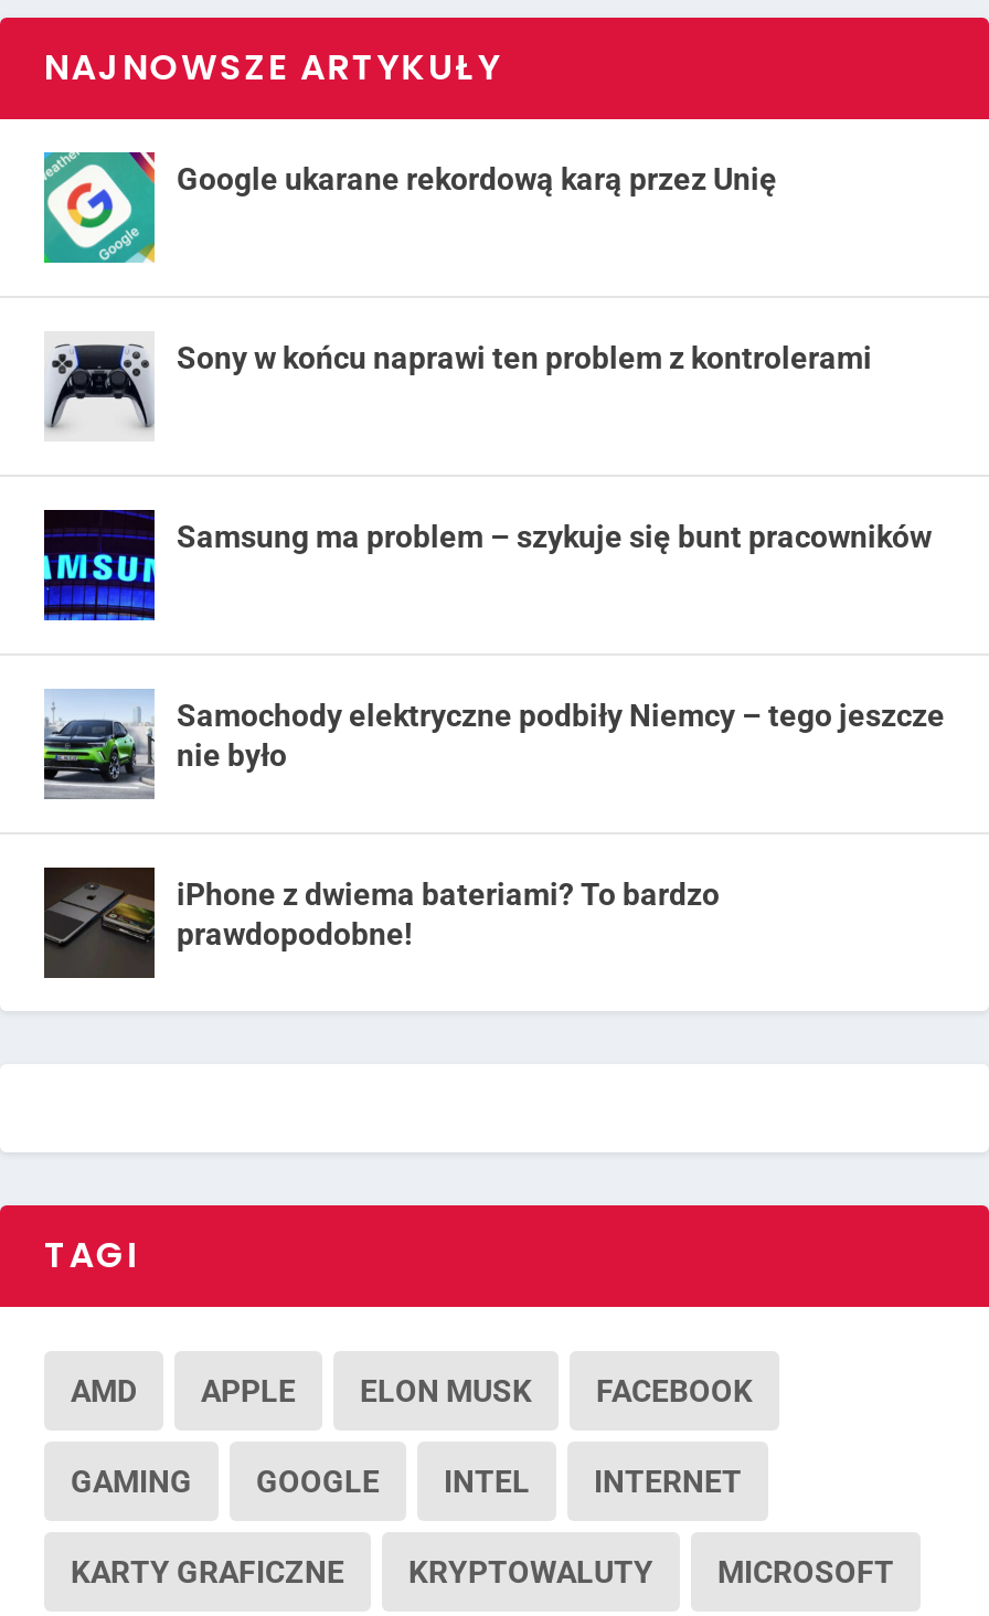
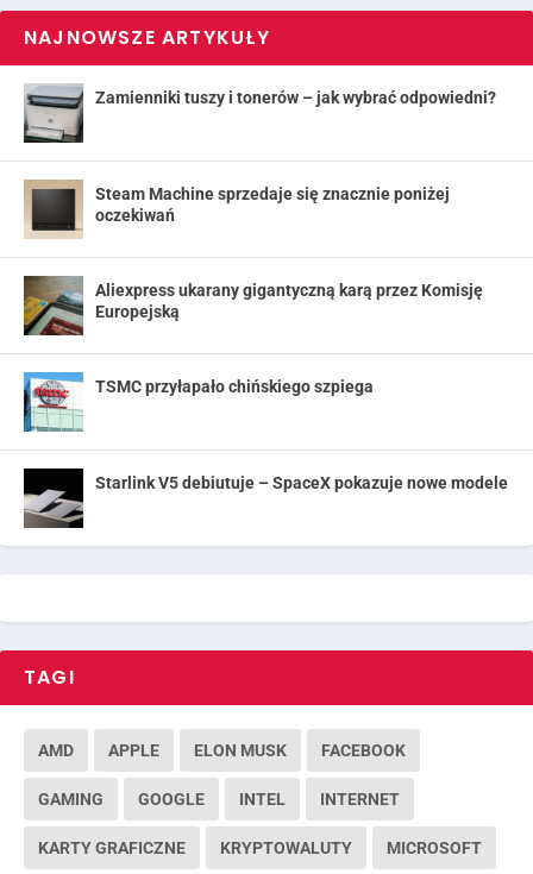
- [image]
- Google ukarane rekordową karą przez Unię
+ [image]
+ Zamienniki tuszy i tonerów – jak wybrać odpowiedni?

- [image]
- Sony w końcu naprawi ten problem z kontrolerami
+ [image]
+ Steam Machine sprzedaje się znacznie poniżej
+ oczekiwań

- [image]
- Samsung ma problem – szykuje się bunt pracowników
+ [image]
+ Aliexpress ukarany gigantyczną karą przez Komisję
+ Europejską

- [image]
- Samochody elektryczne podbiły Niemcy – tego jeszcze
- nie było
+ [image]
+ TSMC przyłapało chińskiego szpiega

- [image]
- iPhone z dwiema bateriami? To bardzo
- prawdopodobne!
+ [image]
+ Starlink V5 debiutuje – SpaceX pokazuje nowe modele
